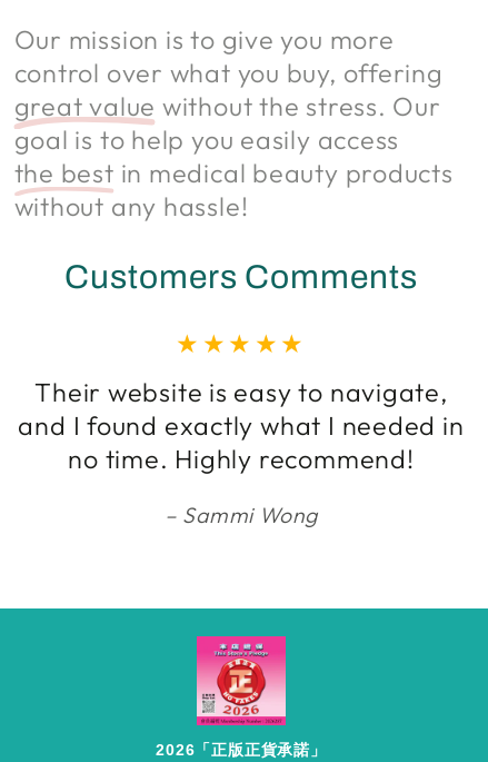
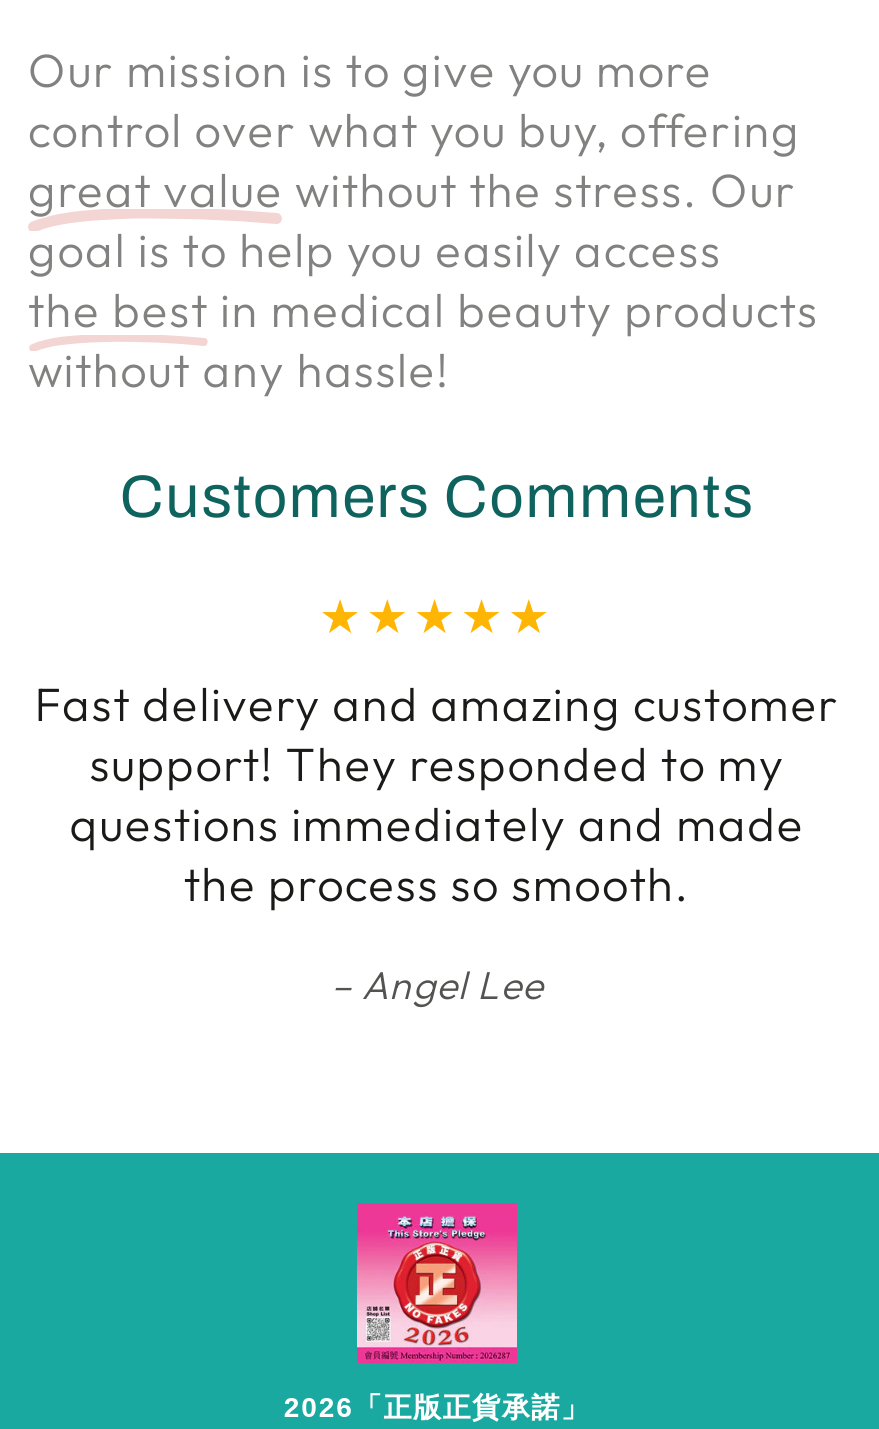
- Their website is easy to navigate,
- and I found exactly what I needed in
- no time. Highly recommend!
+ Fast delivery and amazing customer
+ support! They responded to my
+ questions immediately and made
+ the process so smooth.

- Sammi Wong
+ Angel Lee
